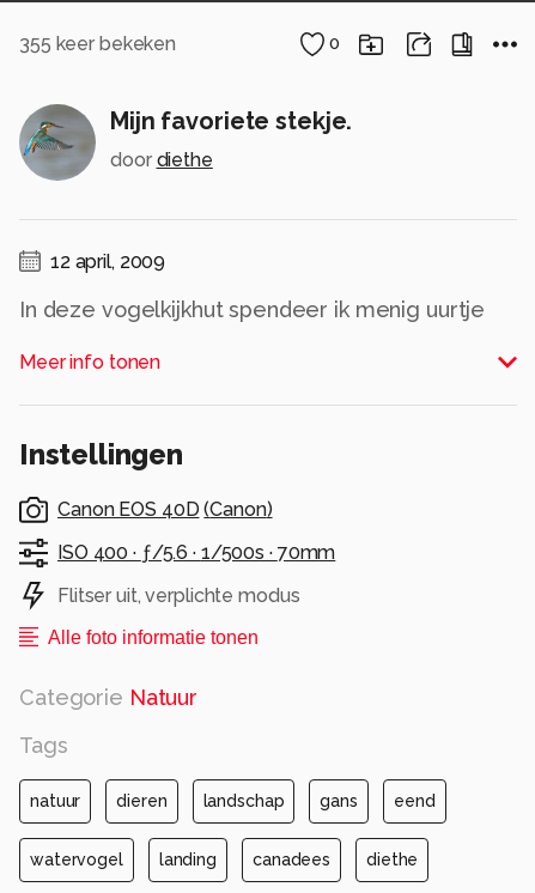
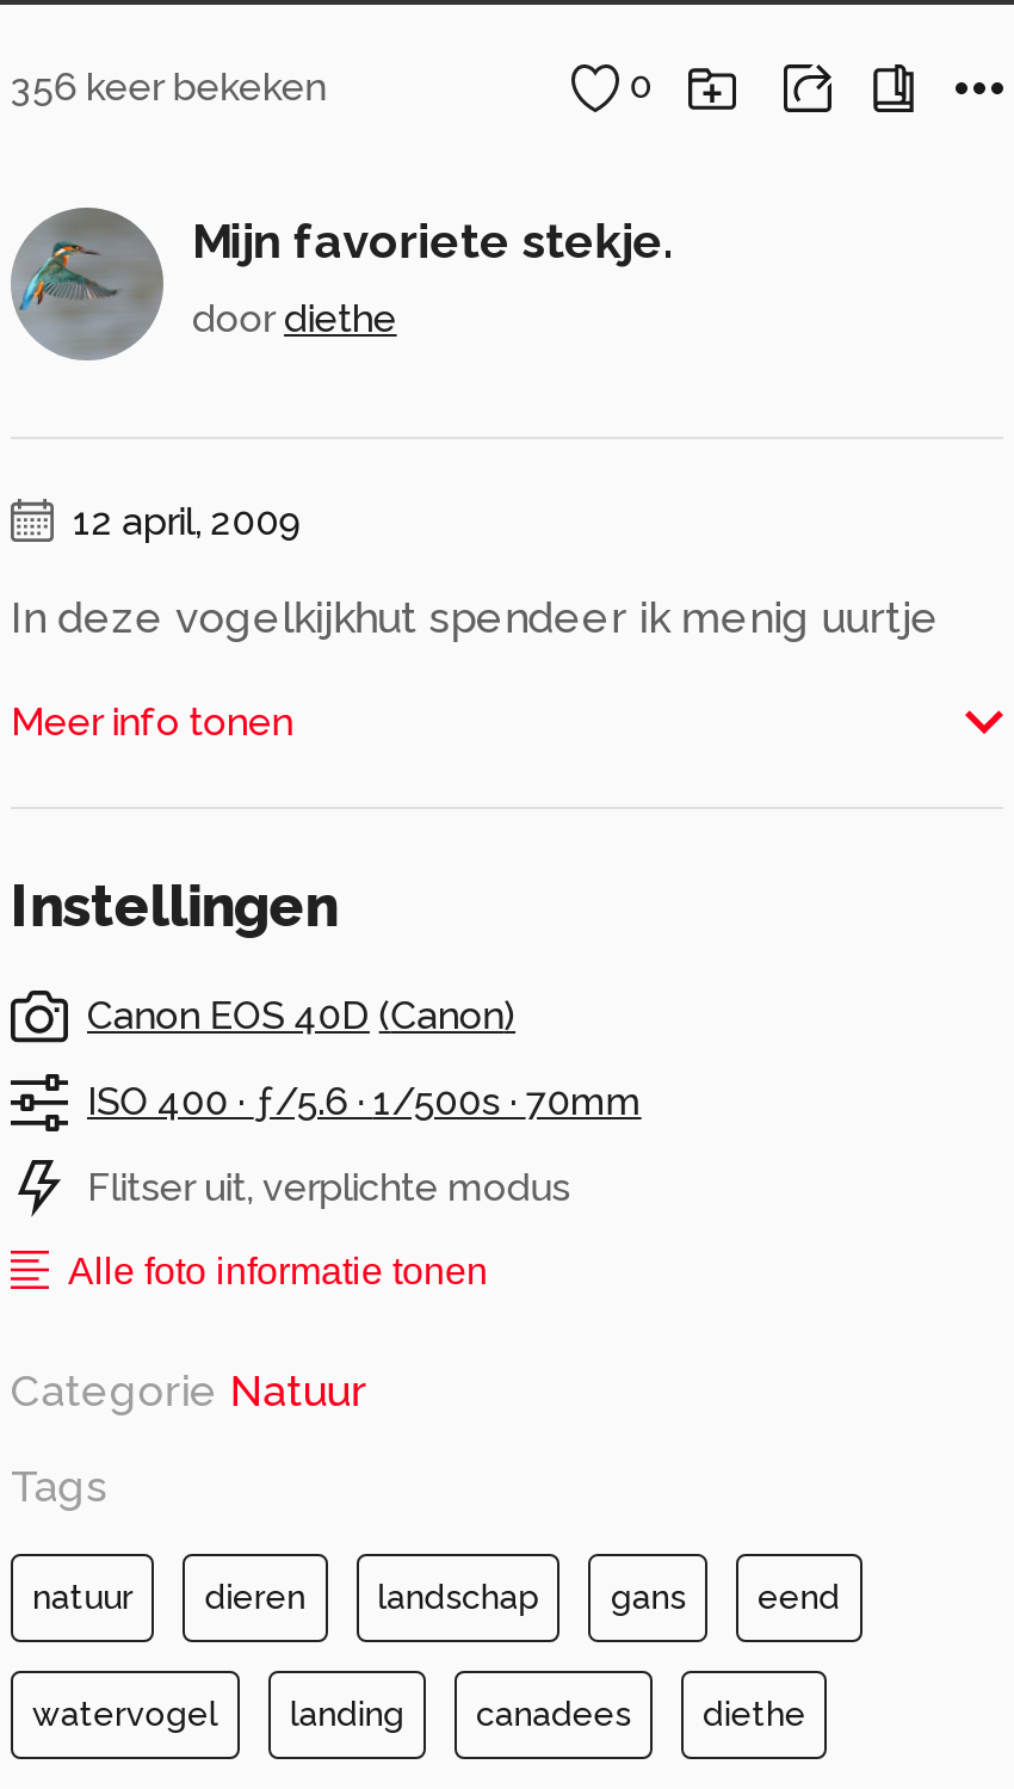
- 355 keer bekeken
+ 356 keer bekeken
